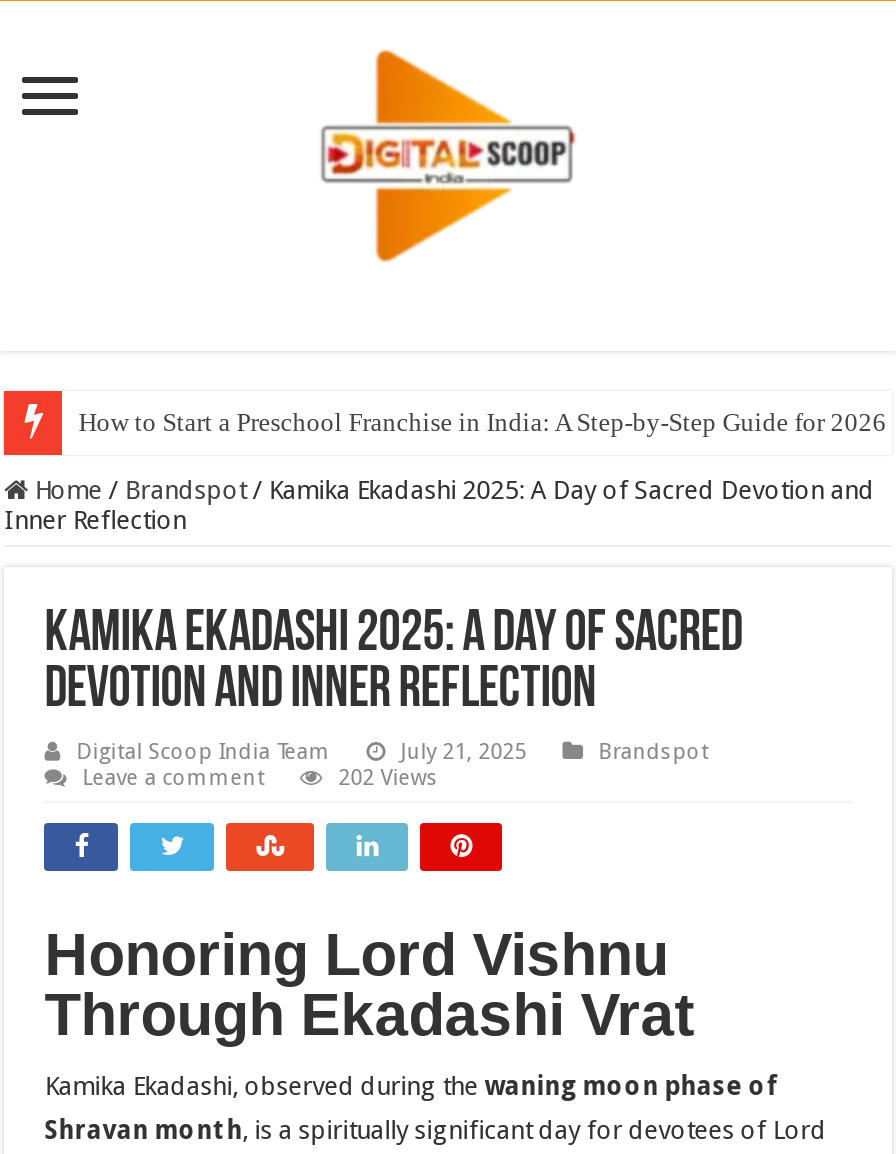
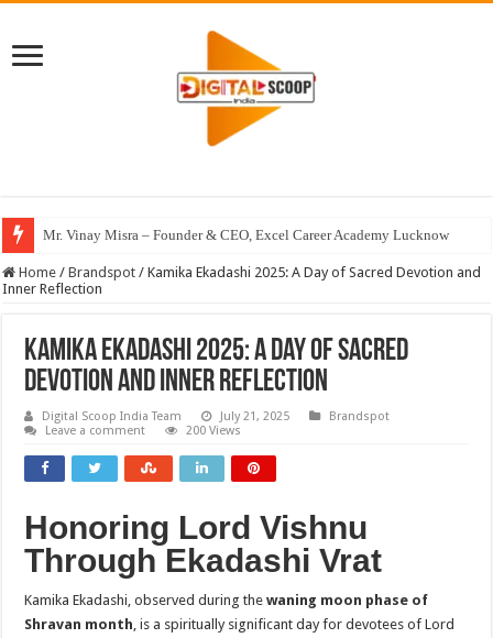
- How to Start a Preschool Franchise in India: A Step-by-Step Guide for 2026
+ Mr. Vinay Misra – Founder & CEO, Excel Career Academy Lucknow

- 202 Views
+ 200 Views
